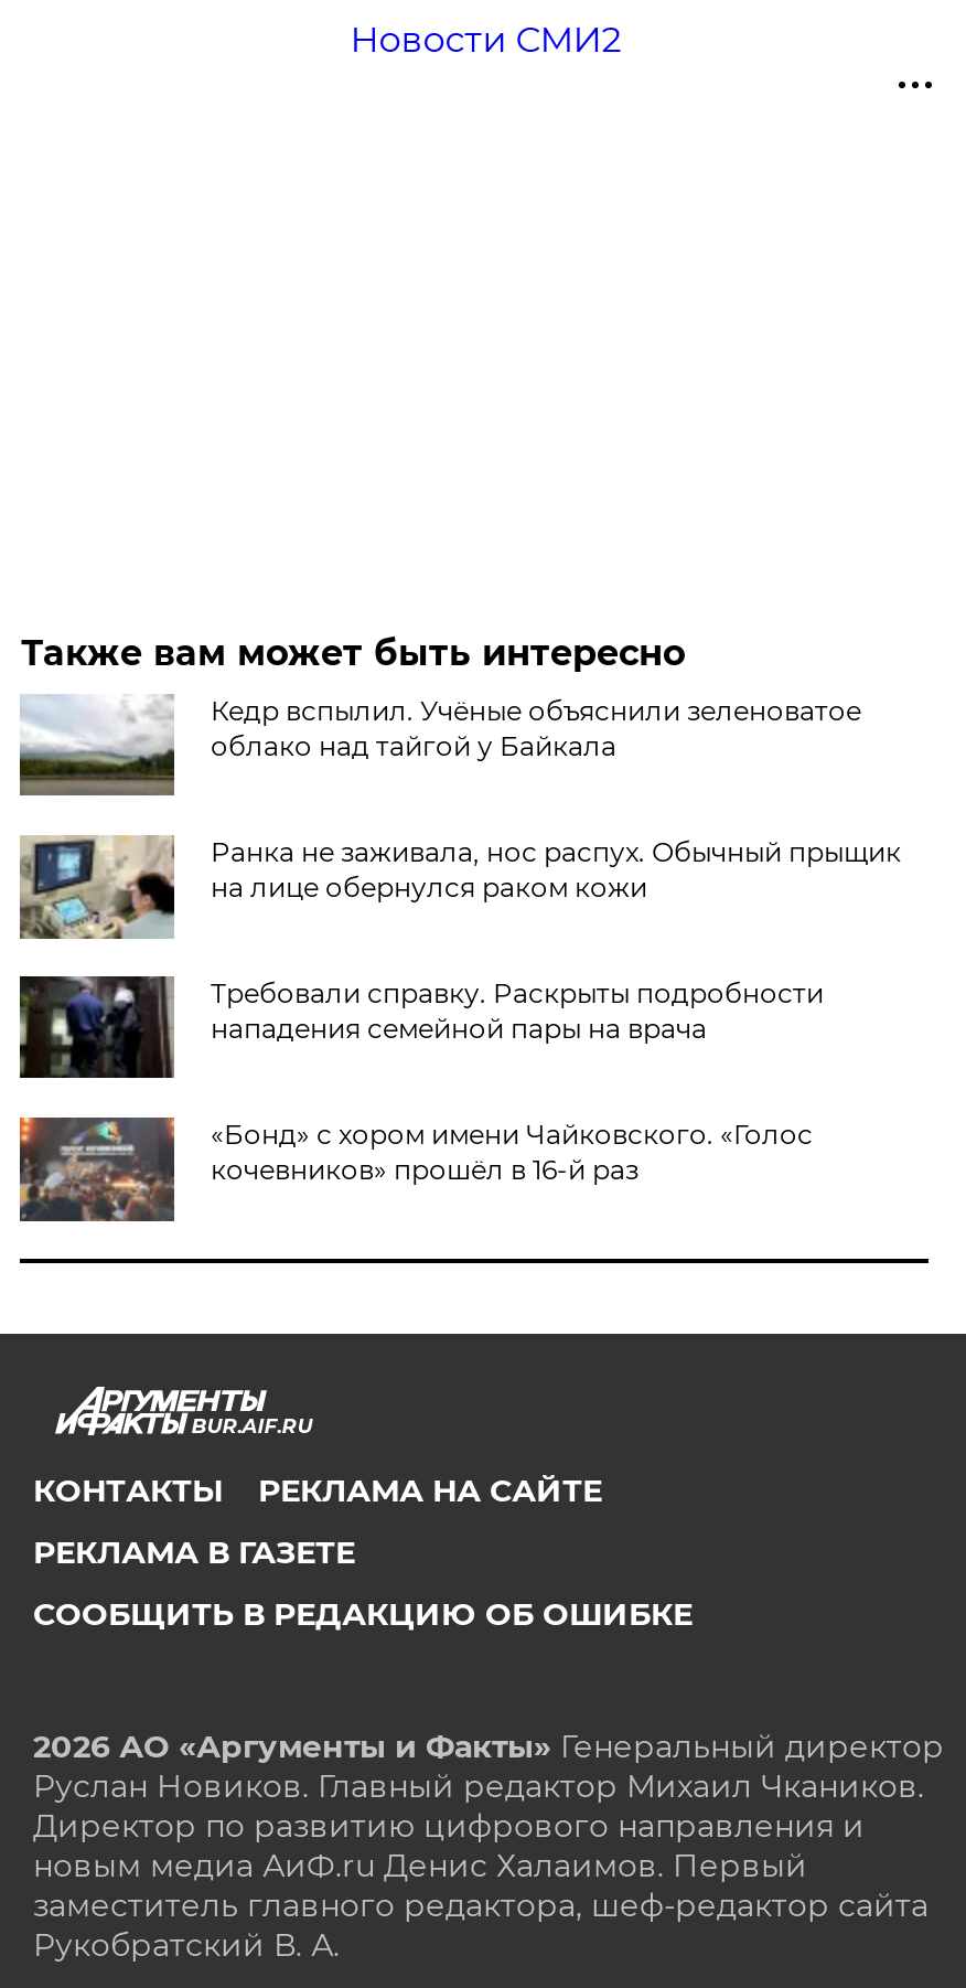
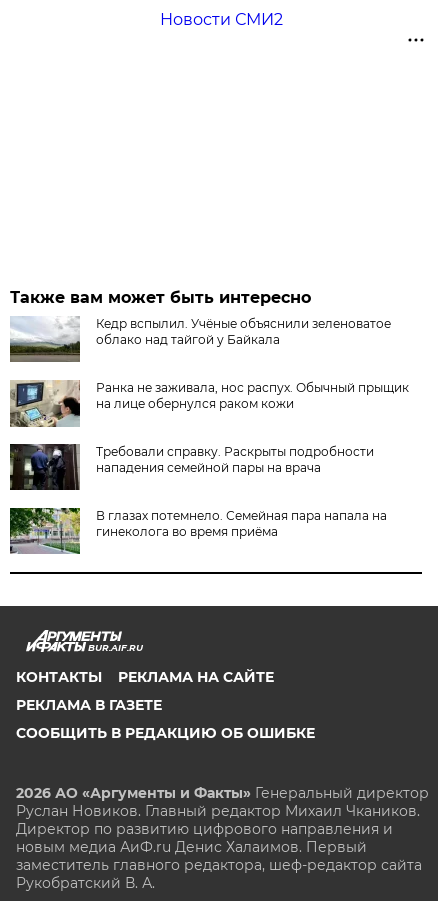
- [image]
- «Бонд» с хором имени Чайковского. «Голос
- кочевников» прошёл в 16-й раз
+ [image]
+ В глазах потемнело. Семейная пара напала на
+ гинеколога во время приёма
